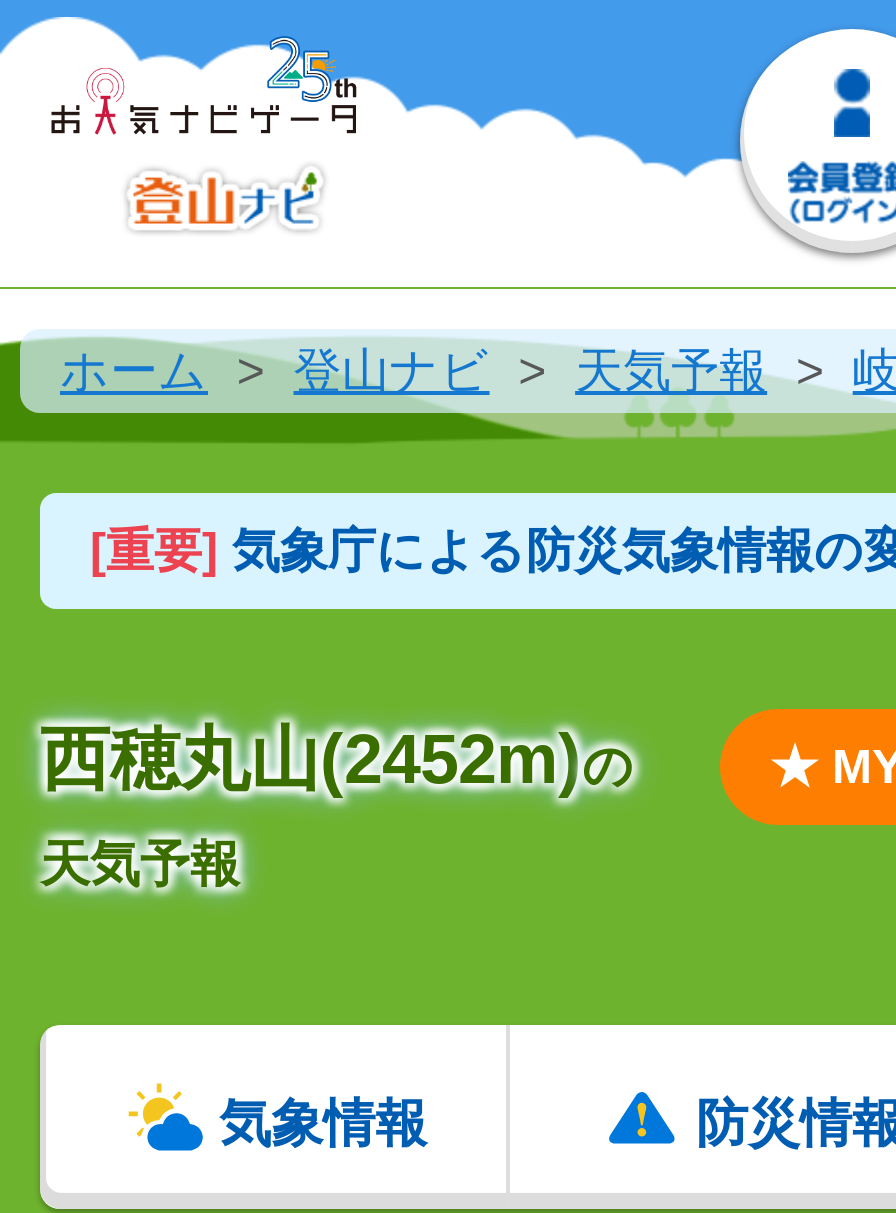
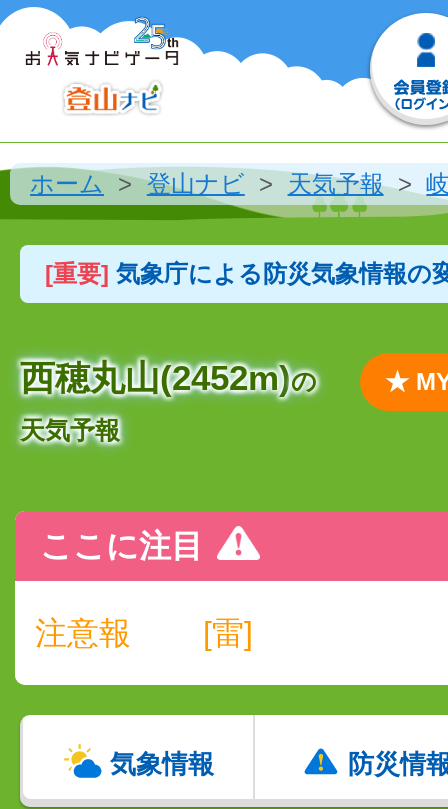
+ [image]
+ ここに注目
+ 注意報
+ [雷]
